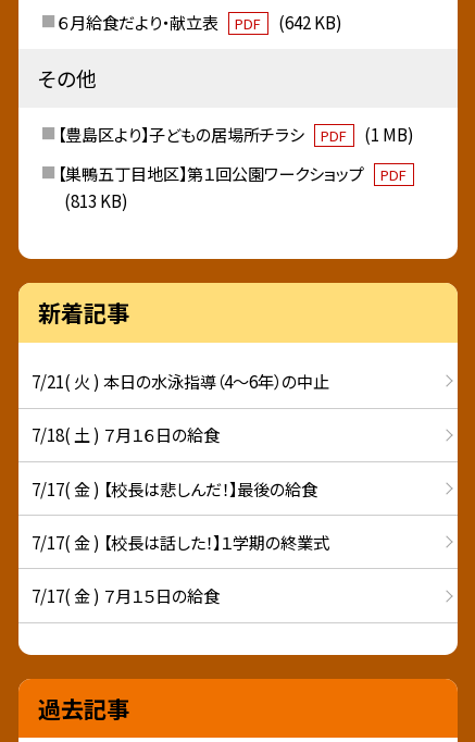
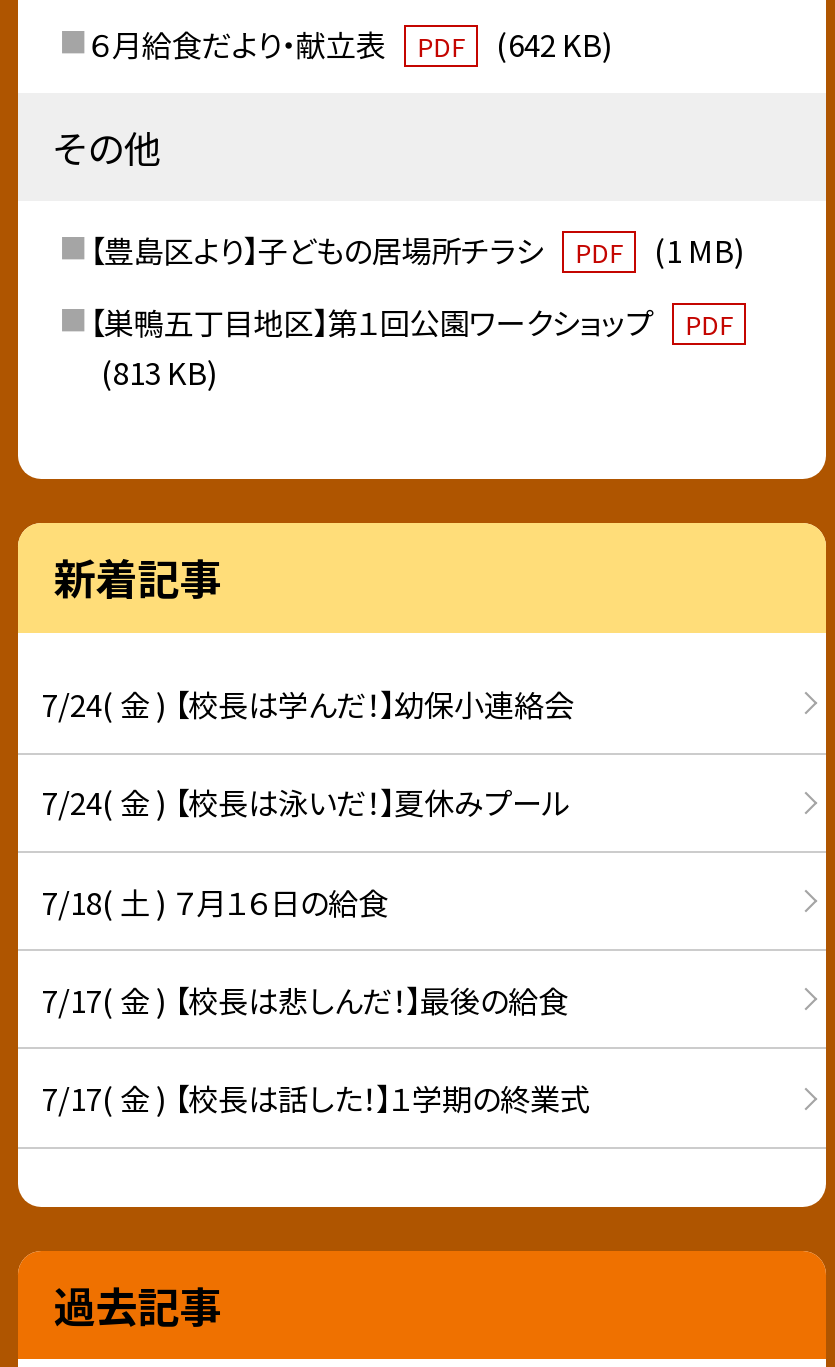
- 7/21( 火 ) 本日の水泳指導（4〜6年）の中止
+ 7/24( 金 ) 【校長は学んだ！】幼保小連絡会
+ 7/24( 金 ) 【校長は泳いだ！】夏休みプール

moved down: 7/18( 土 ) ７月１６日の給食 | 7/17( 金 ) 【校長は悲しんだ！】最後の給食 | 7/17( 金 ) 【校長は話した！】１学期の終業式

- 7/17( 金 ) ７月１５日の給食
